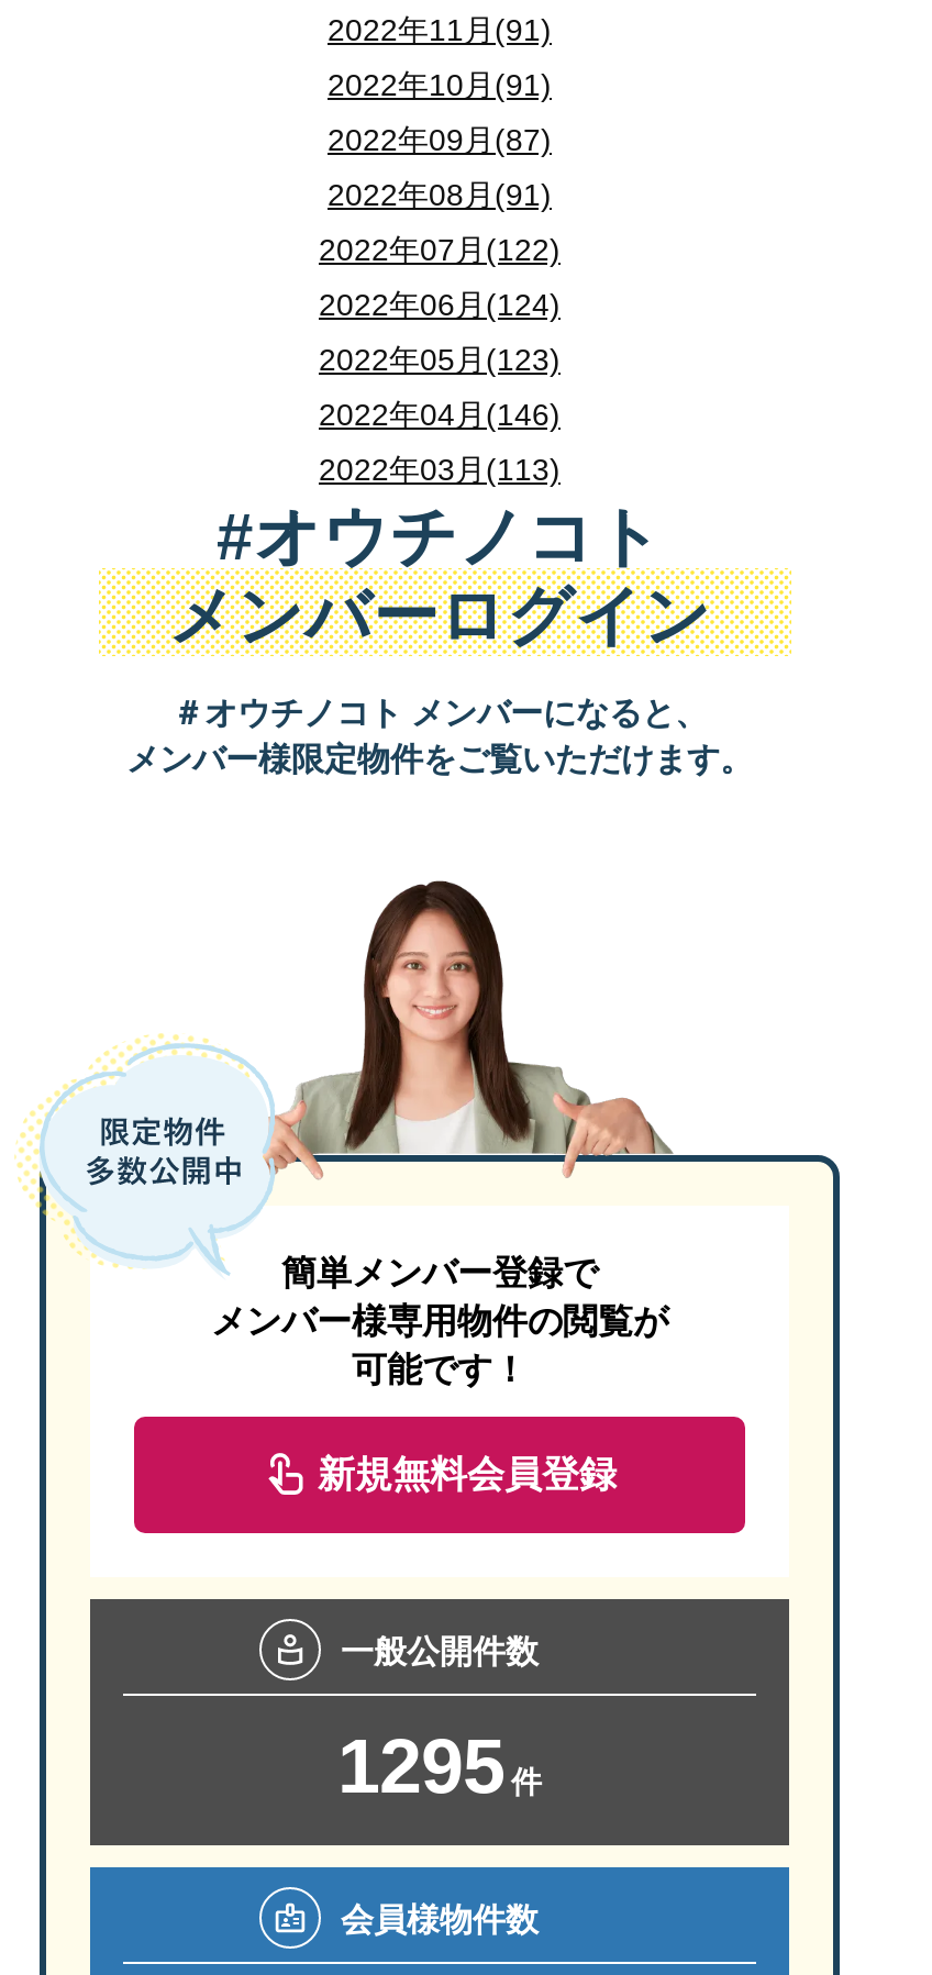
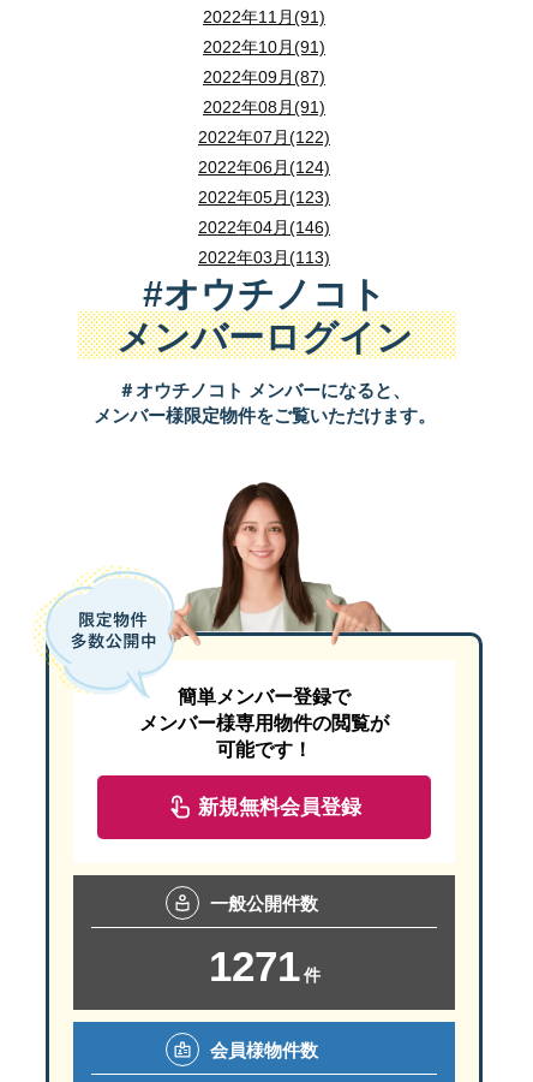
- 1295 件
+ 1271 件
